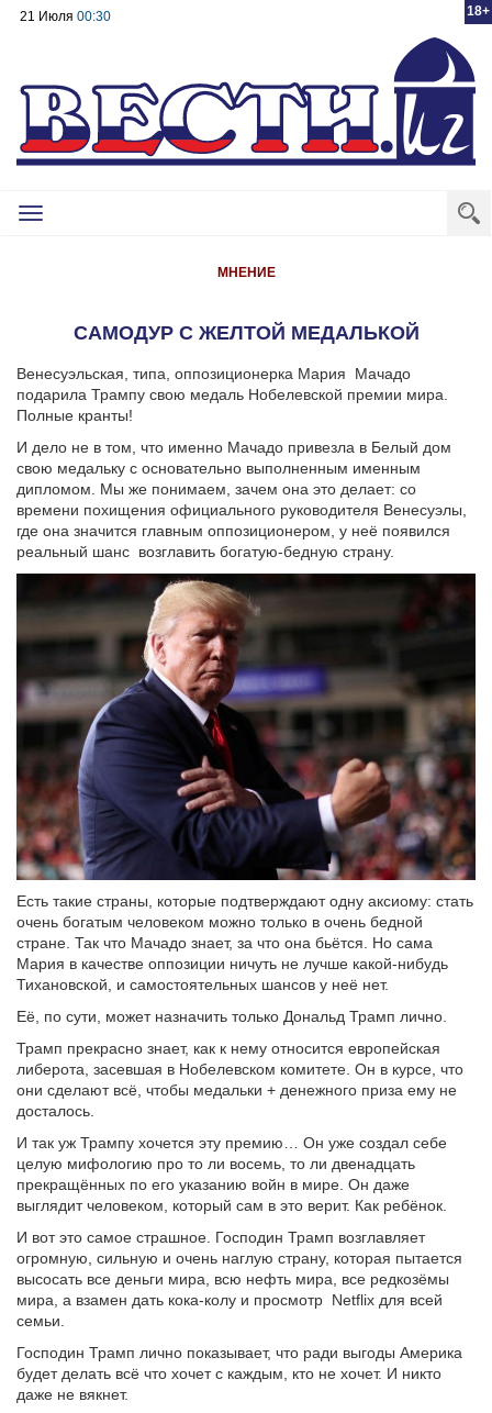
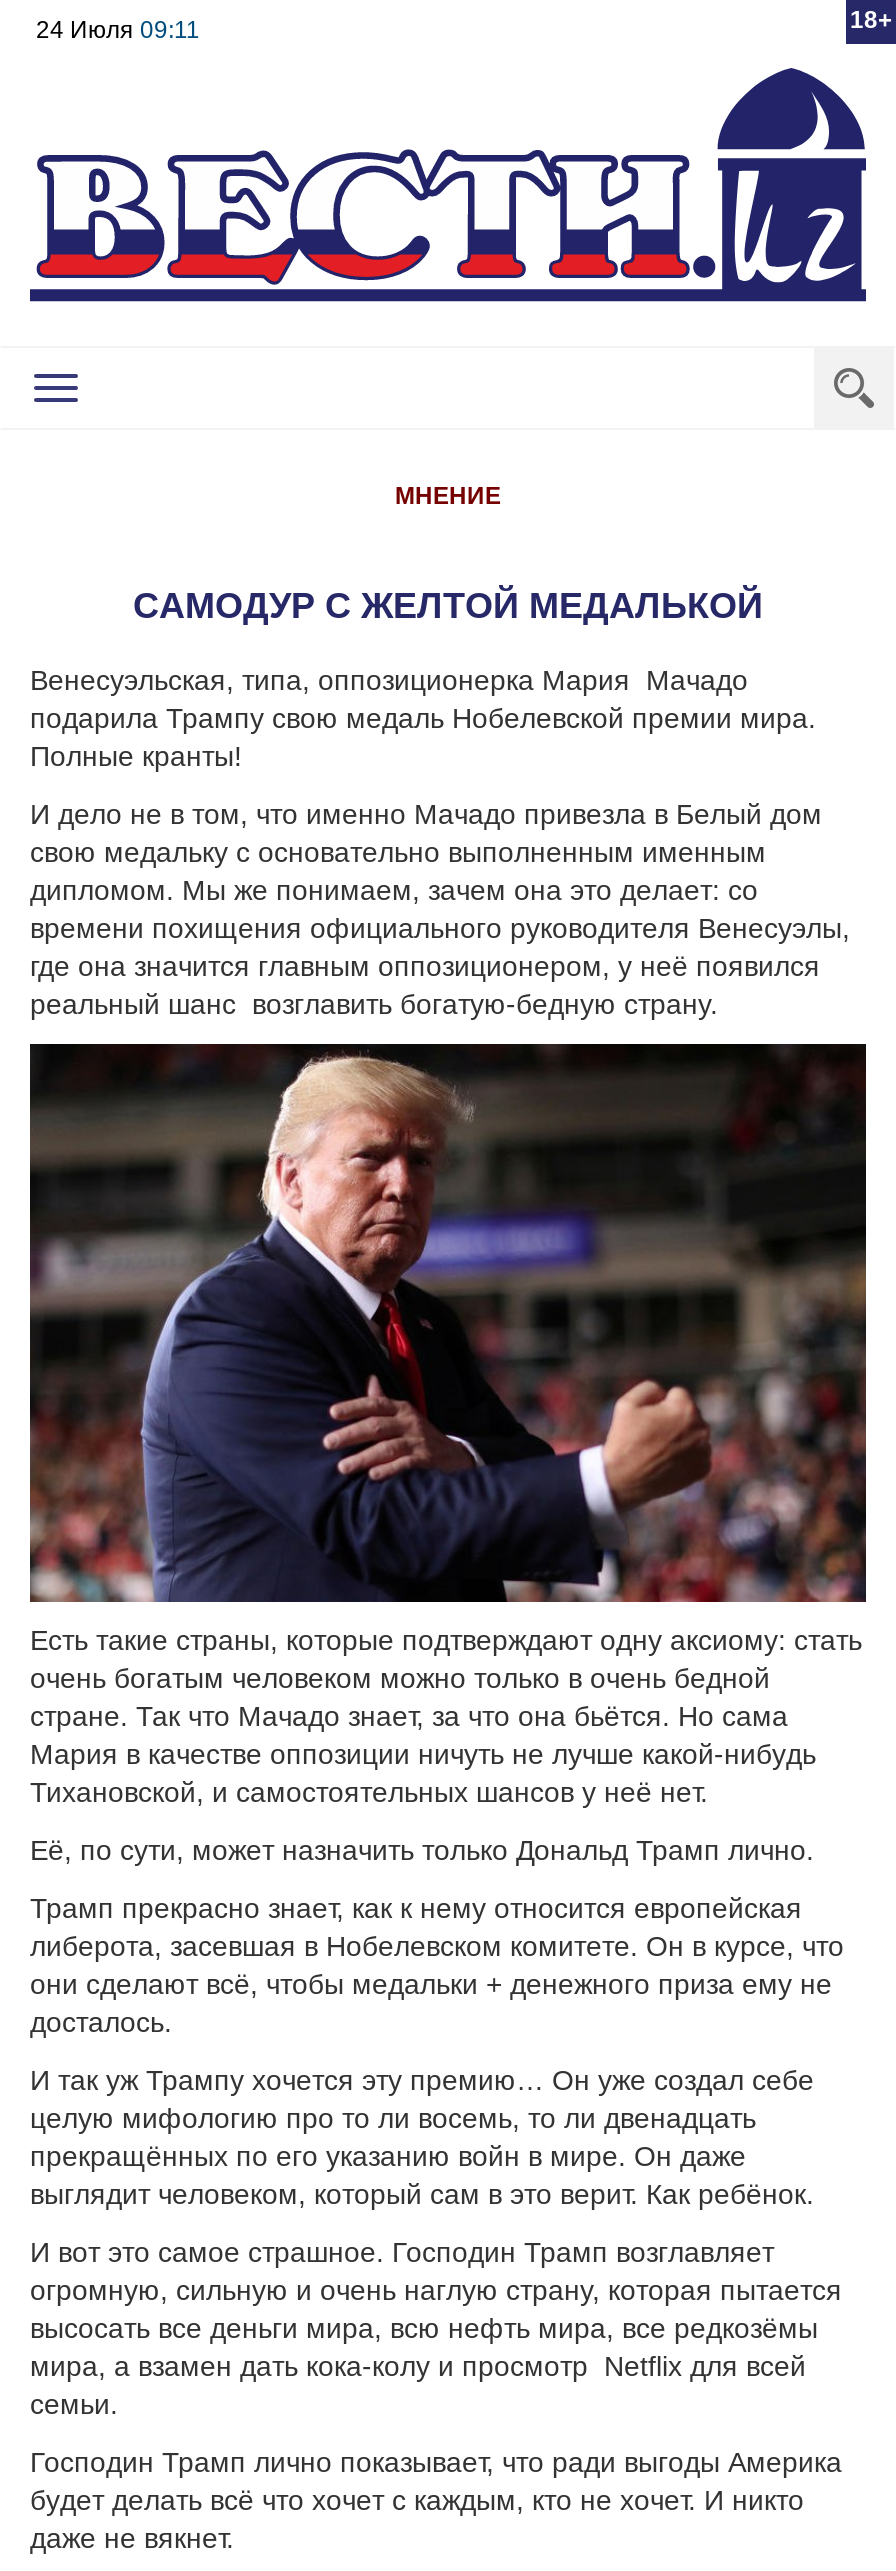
- 21 Июля 00:30
+ 24 Июля 09:11
